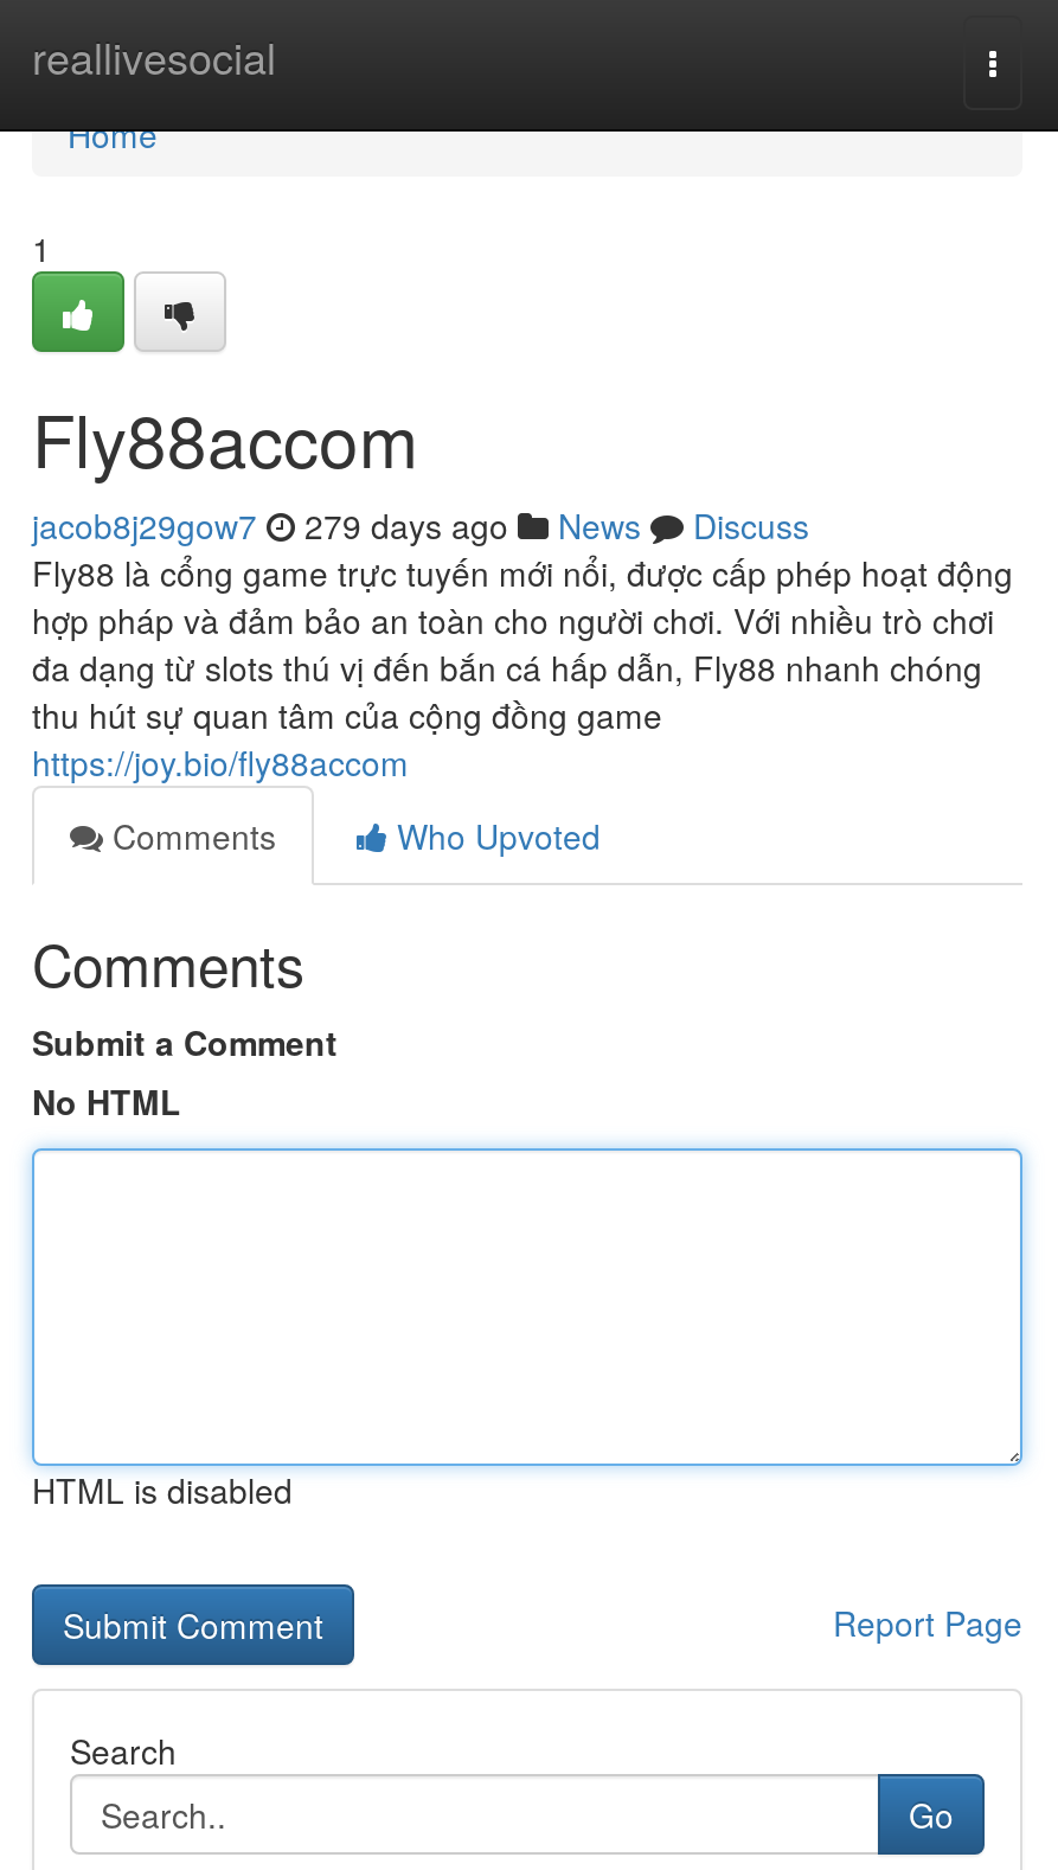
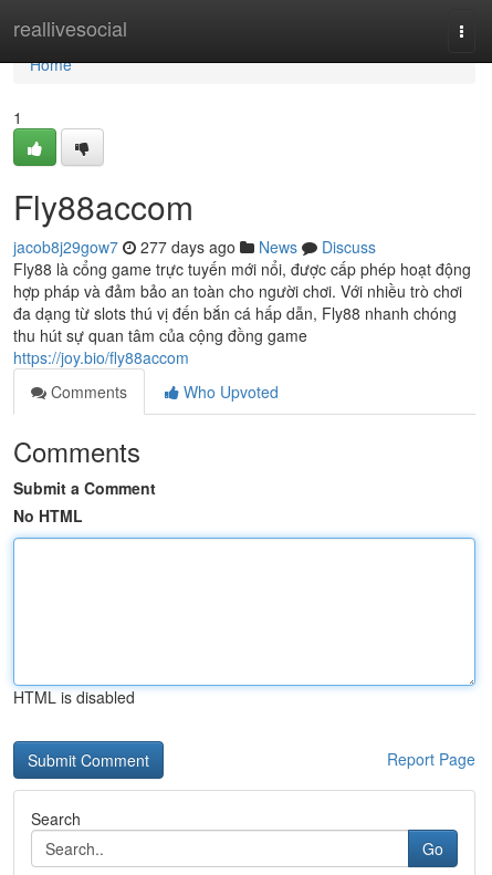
- jacob8j29gow7 279 days ago News Discuss
+ jacob8j29gow7 277 days ago News Discuss
